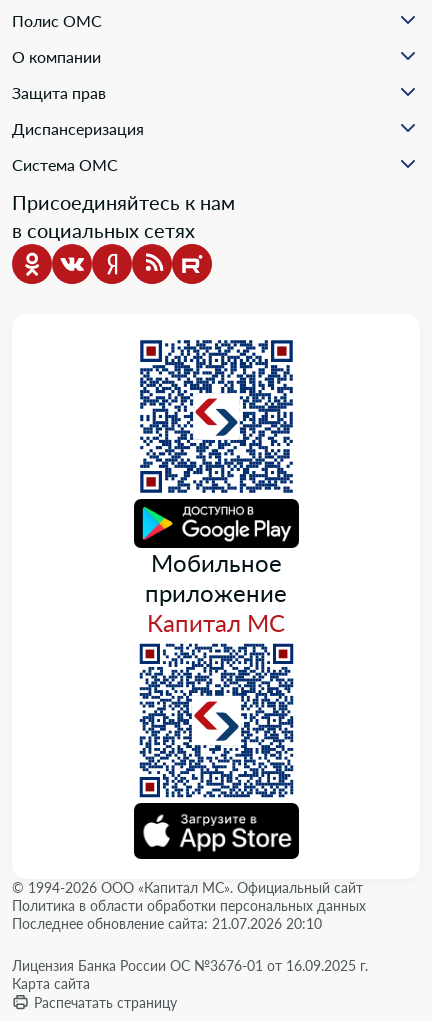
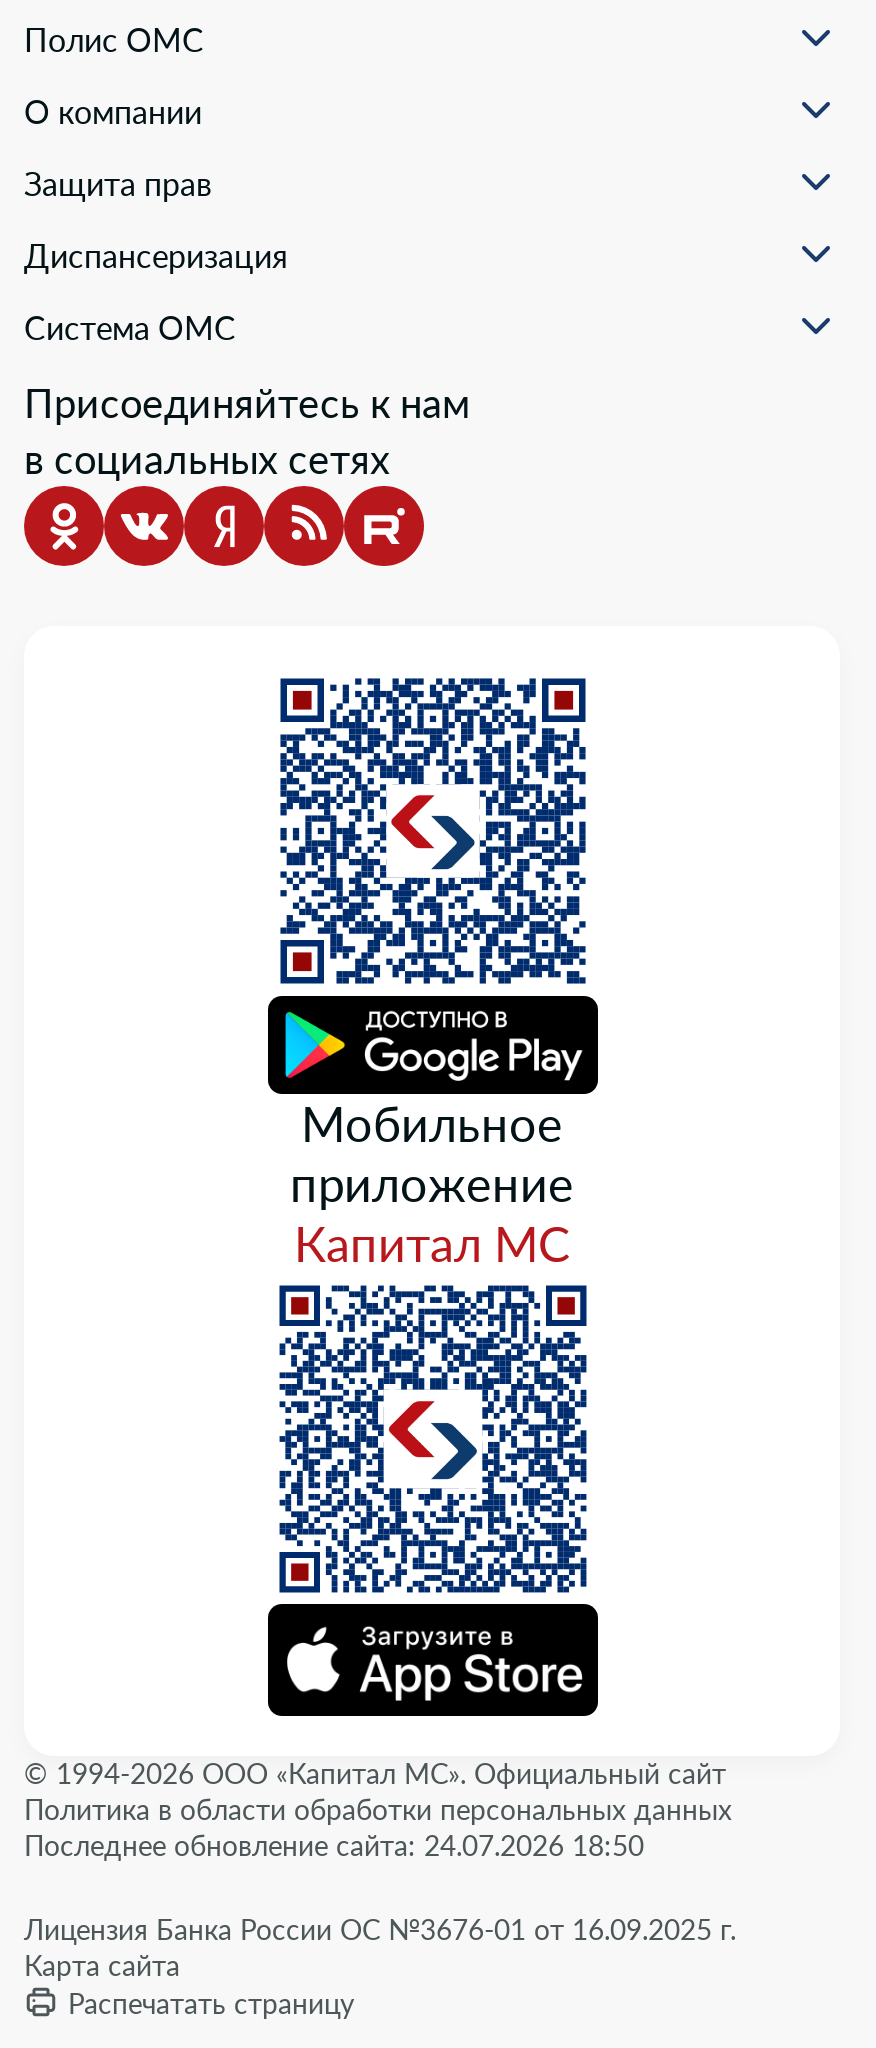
- Последнее обновление сайта: 21.07.2026 20:10
+ Последнее обновление сайта: 24.07.2026 18:50
